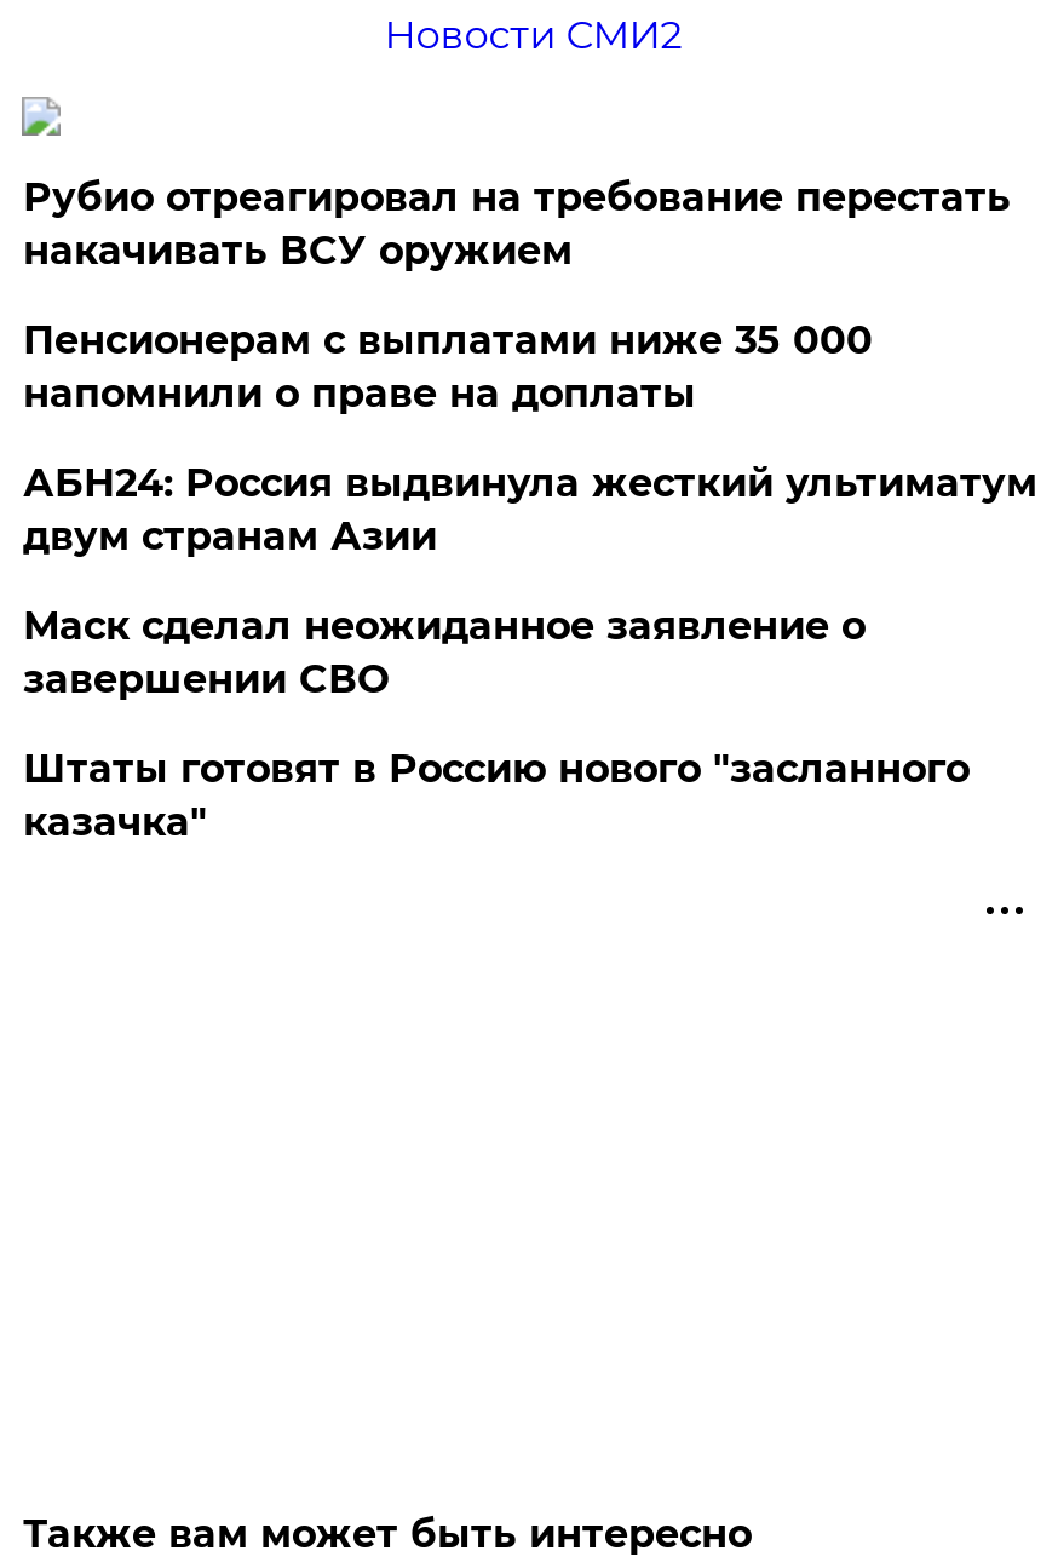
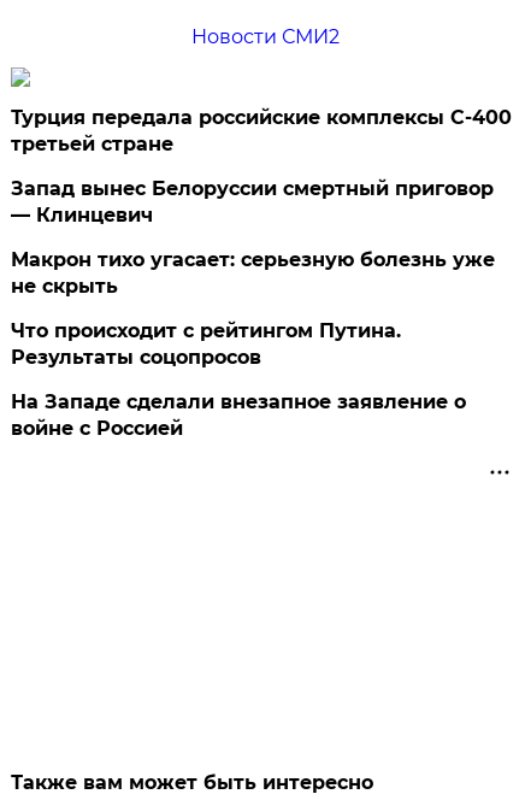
- Рубио отреагировал на требование перестать
- накачивать ВСУ оружием
+ Турция передала российские комплексы С-400
+ третьей стране

- Пенсионерам с выплатами ниже 35 000
- напомнили о праве на доплаты
+ Запад вынес Белоруссии смертный приговор
+ — Клинцевич

- АБН24: Россия выдвинула жесткий ультиматум
- двум странам Азии
+ Макрон тихо угасает: серьезную болезнь уже
+ не скрыть

- Маск сделал неожиданное заявление о
- завершении СВО
+ Что происходит с рейтингом Путина.
+ Результаты соцопросов

- Штаты готовят в Россию нового "засланного
- казачка"
+ На Западе сделали внезапное заявление о
+ войне с Россией
